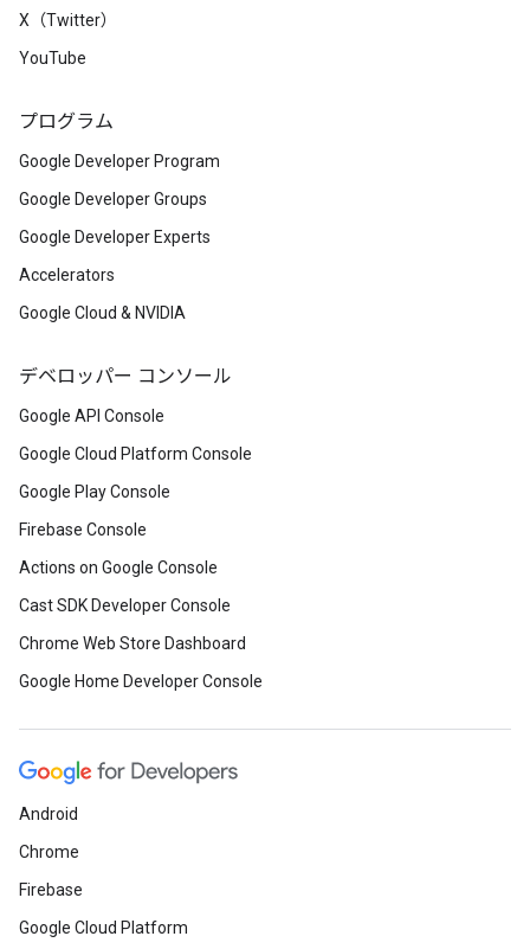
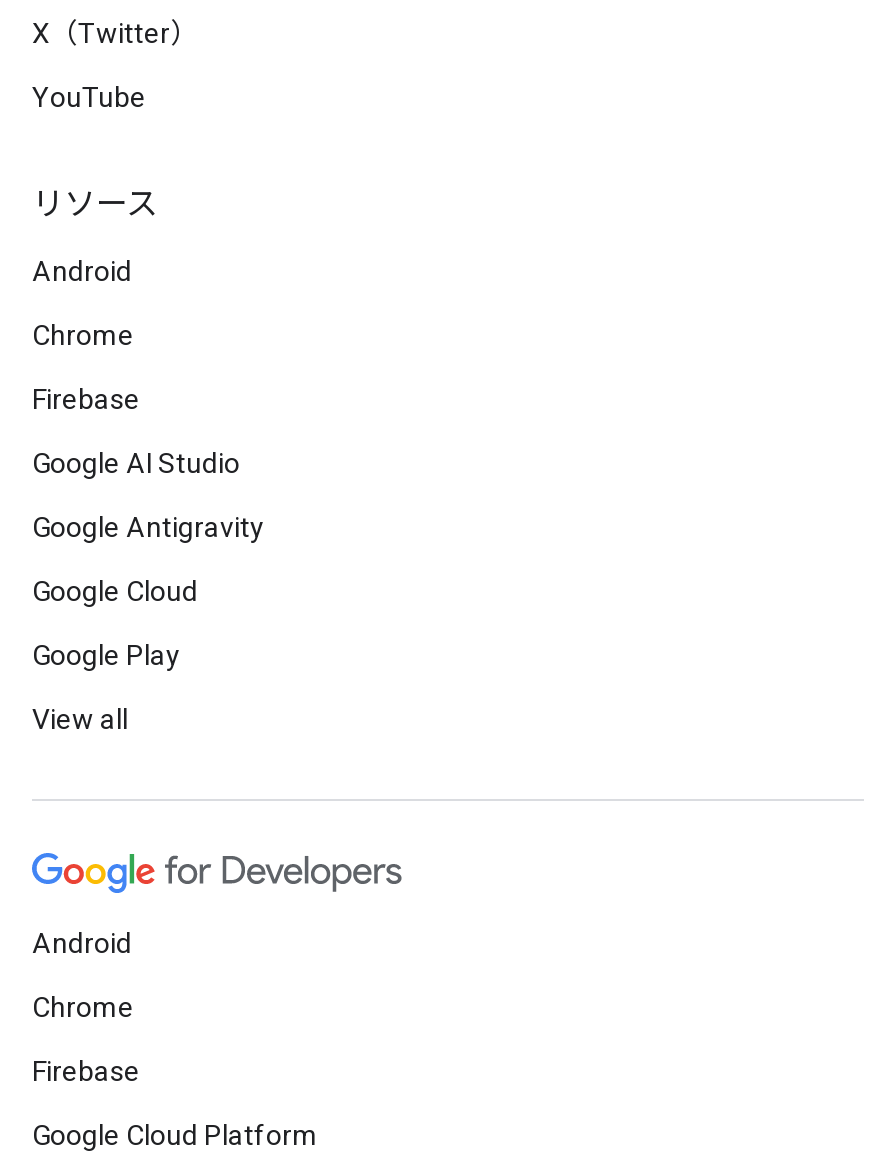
- プログラム
- Google Developer Program
- Google Developer Groups
- Google Developer Experts
- Accelerators
- Google Cloud & NVIDIA
- デベロッパー コンソール
- Google API Console
- Google Cloud Platform Console
- Google Play Console
- Firebase Console
- Actions on Google Console
- Cast SDK Developer Console
- Chrome Web Store Dashboard
- Google Home Developer Console
+ リソース
+ Android
+ Chrome
+ Firebase
+ Google AI Studio
+ Google Antigravity
+ Google Cloud
+ Google Play
+ View all
